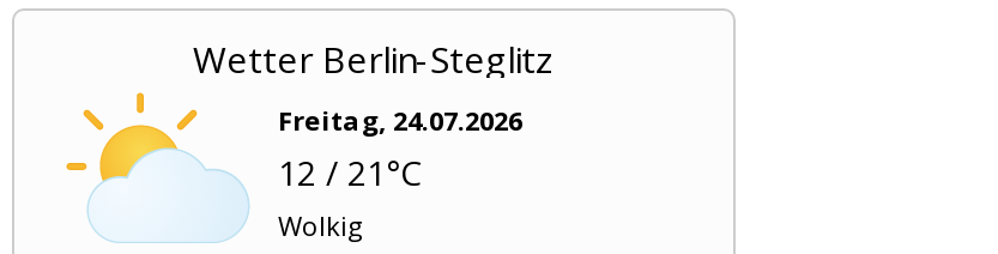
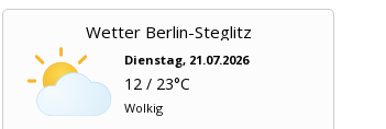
- Freitag, 24.07.2026
- 12 / 21°C
+ Dienstag, 21.07.2026
+ 12 / 23°C
